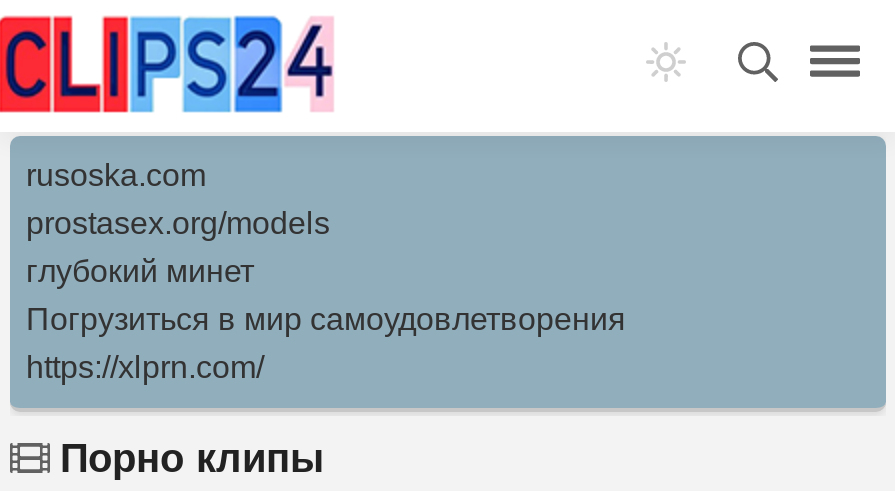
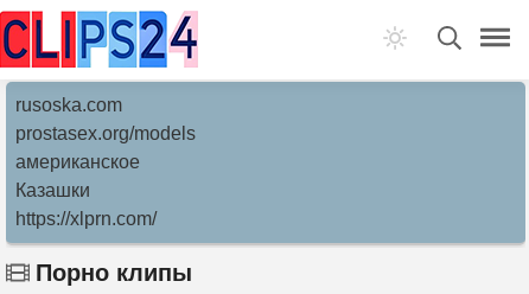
- глубокий минет
- Погрузиться в мир самоудовлетворения
+ американское
+ Казашки
